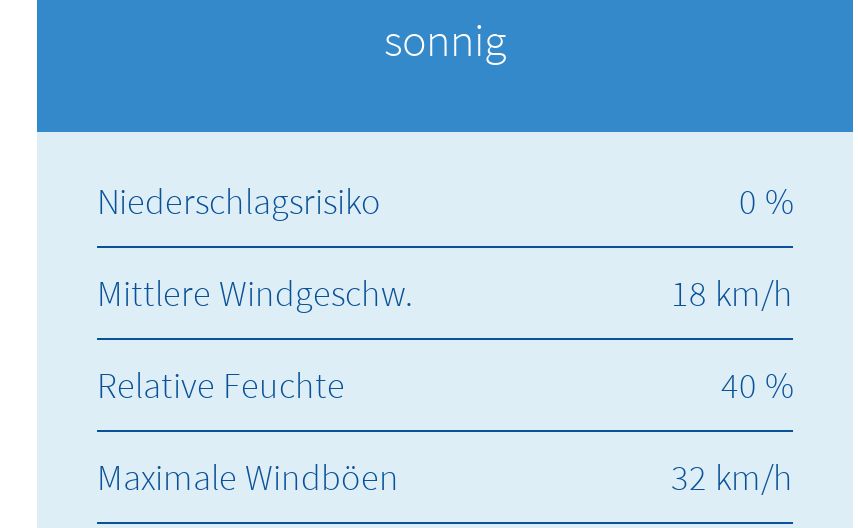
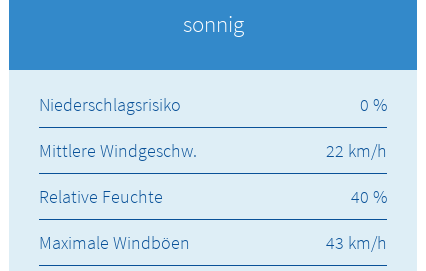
- 18 km/h
+ 22 km/h

- 32 km/h
+ 43 km/h
